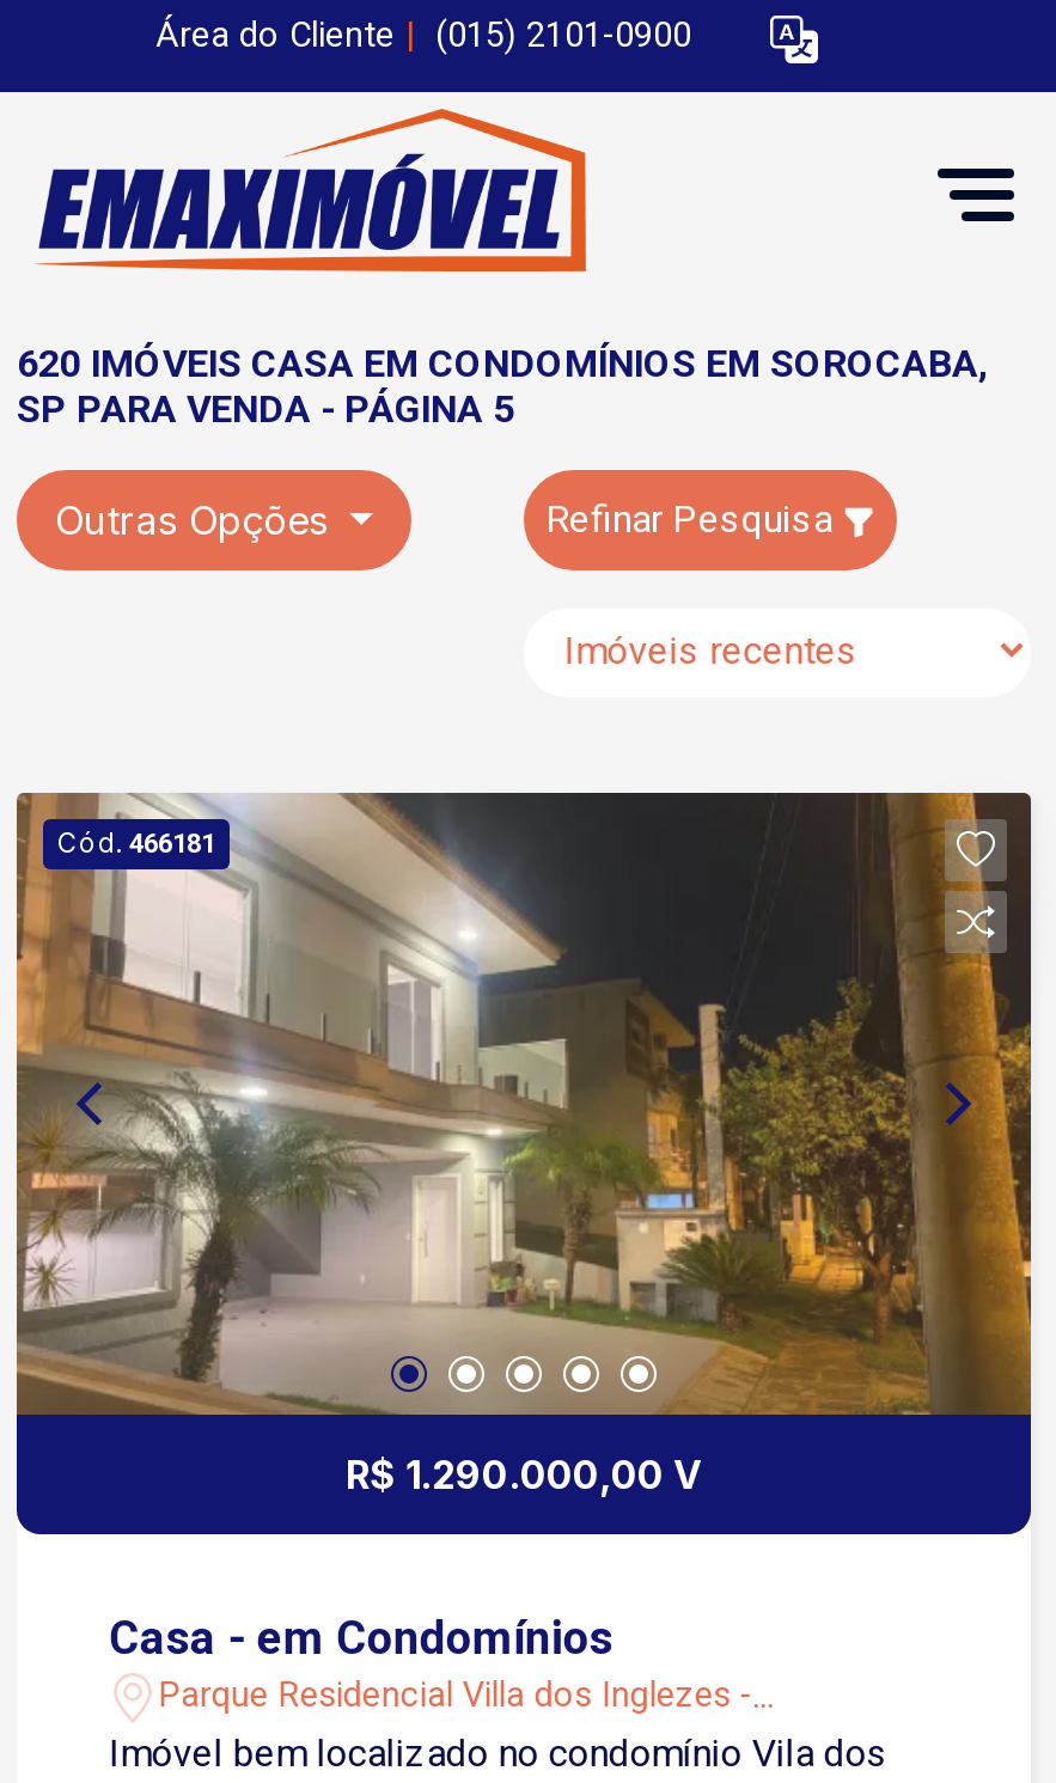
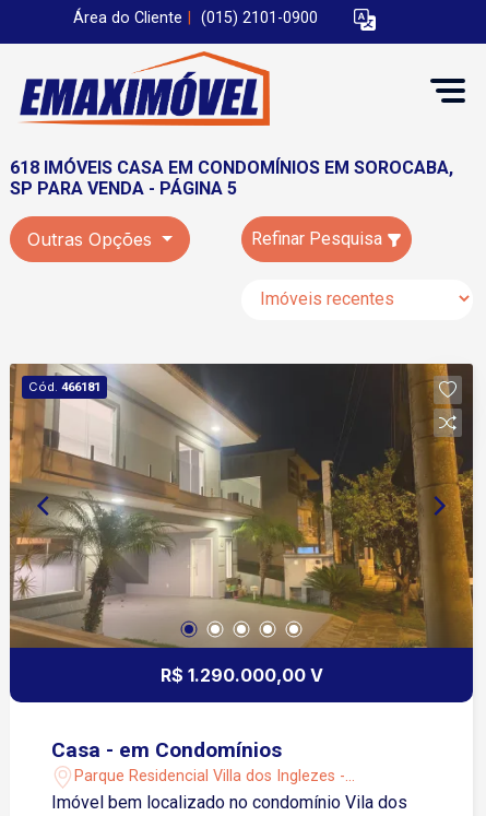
- 620 IMÓVEIS CASA EM CONDOMÍNIOS EM SOROCABA,
+ 618 IMÓVEIS CASA EM CONDOMÍNIOS EM SOROCABA,
